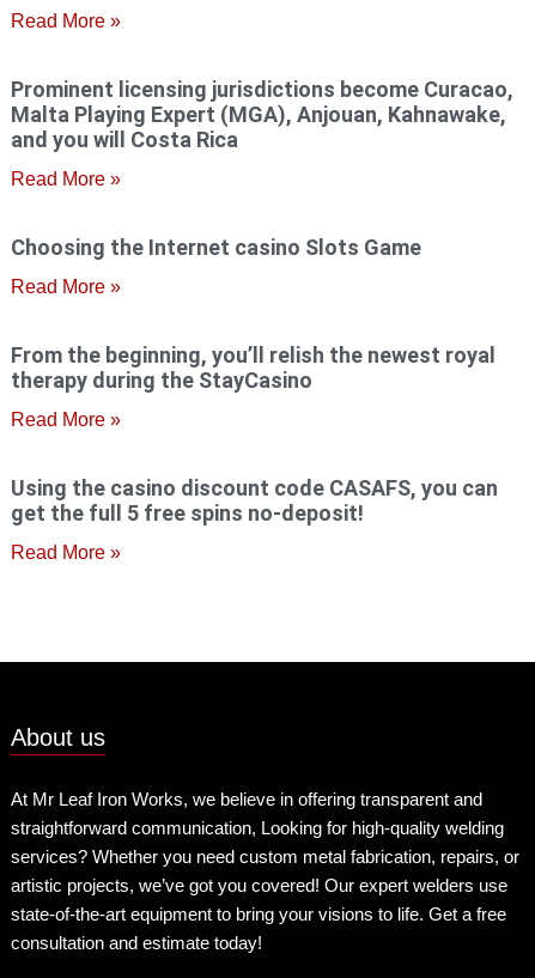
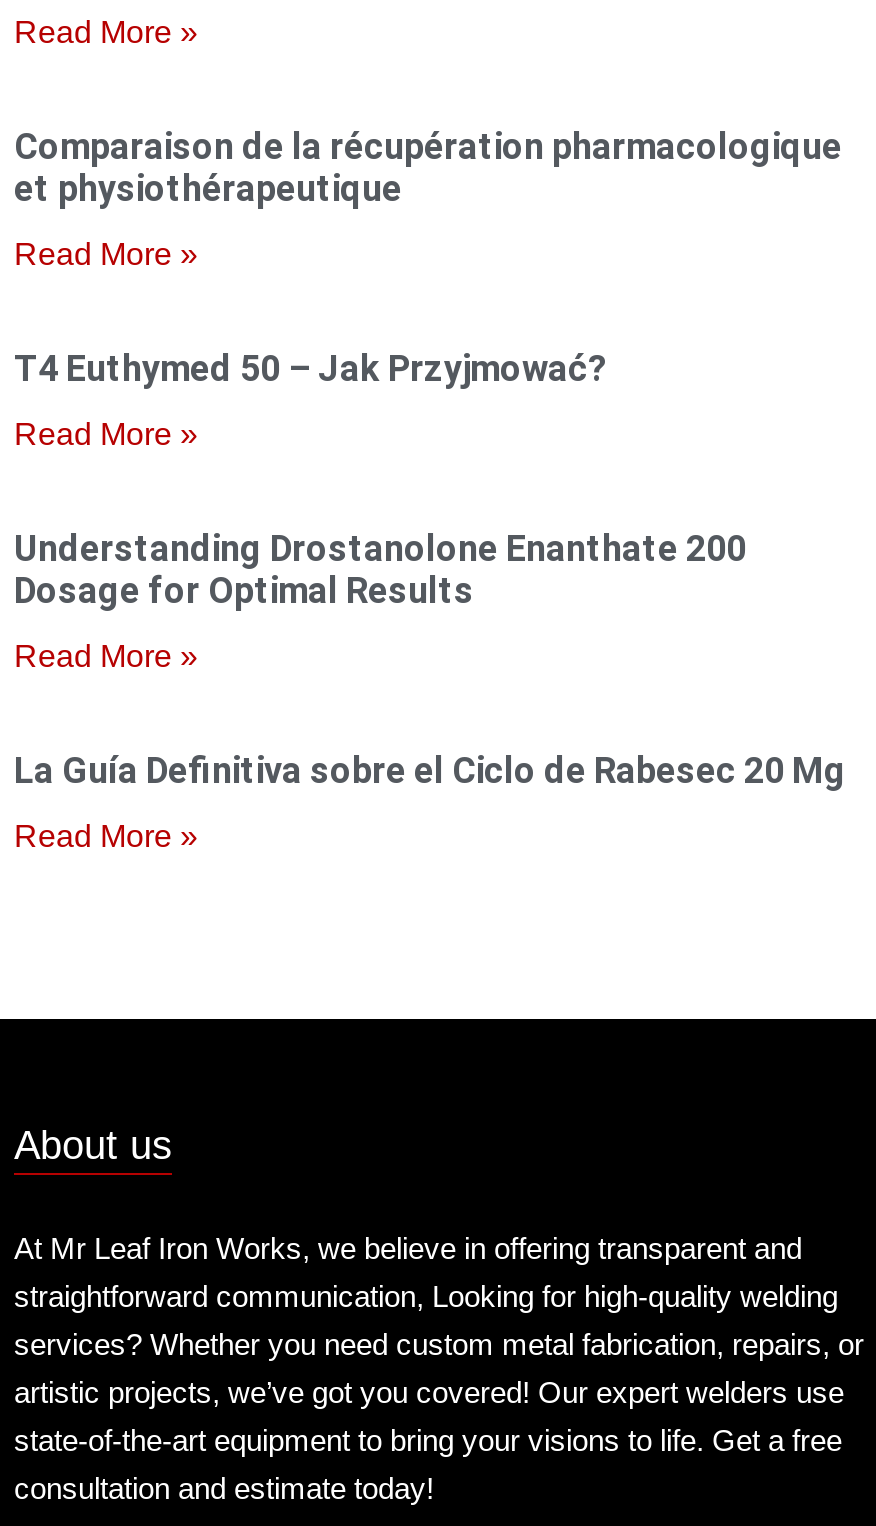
- Prominent licensing jurisdictions become Curacao,
- Malta Playing Expert (MGA), Anjouan, Kahnawake,
- and you will Costa Rica
+ Comparaison de la récupération pharmacologique
+ et physiothérapeutique

- Choosing the Internet casino Slots Game
+ T4 Euthymed 50 – Jak Przyjmować?

- From the beginning, you’ll relish the newest royal
- therapy during the StayCasino
+ Understanding Drostanolone Enanthate 200
+ Dosage for Optimal Results

- Using the casino discount code CASAFS, you can
- get the full 5 free spins no-deposit!
+ La Guía Definitiva sobre el Ciclo de Rabesec 20 Mg
